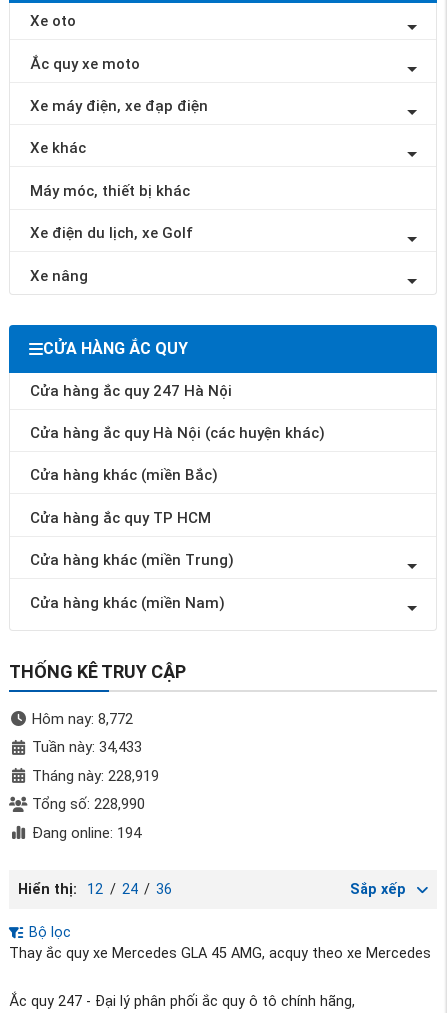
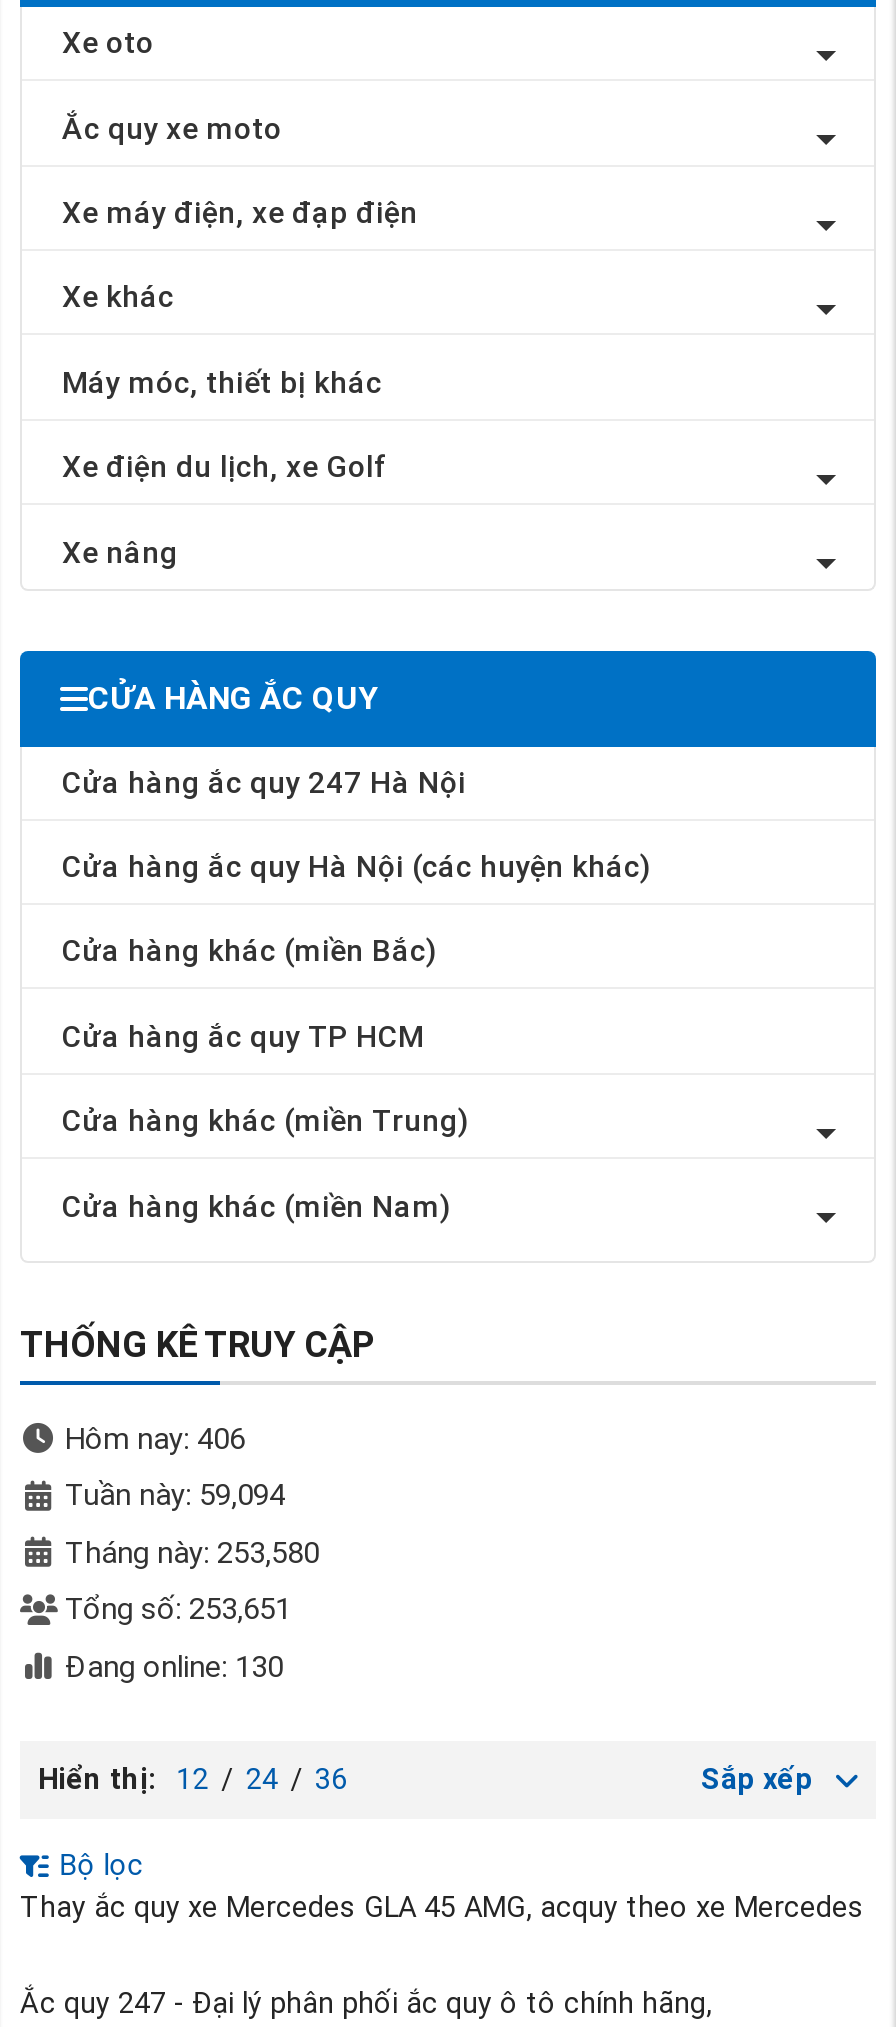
- Hôm nay: 8,772
+ Hôm nay: 406

- Tuần này: 34,433
+ Tuần này: 59,094

- Tháng này: 228,919
+ Tháng này: 253,580

- Tổng số: 228,990
+ Tổng số: 253,651

- Đang online: 194
+ Đang online: 130
